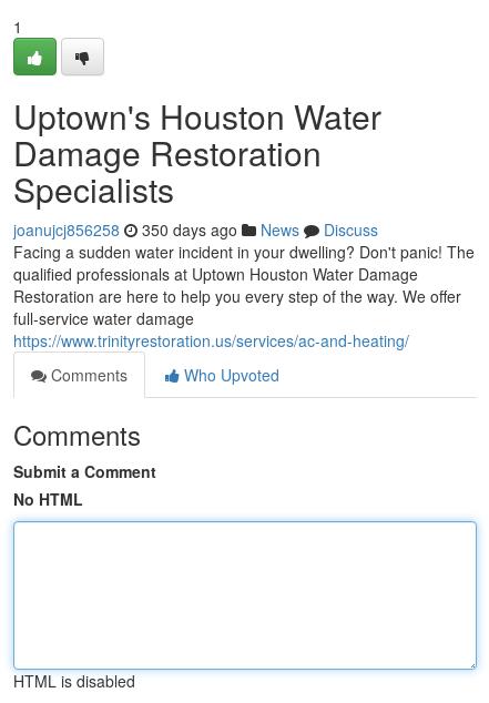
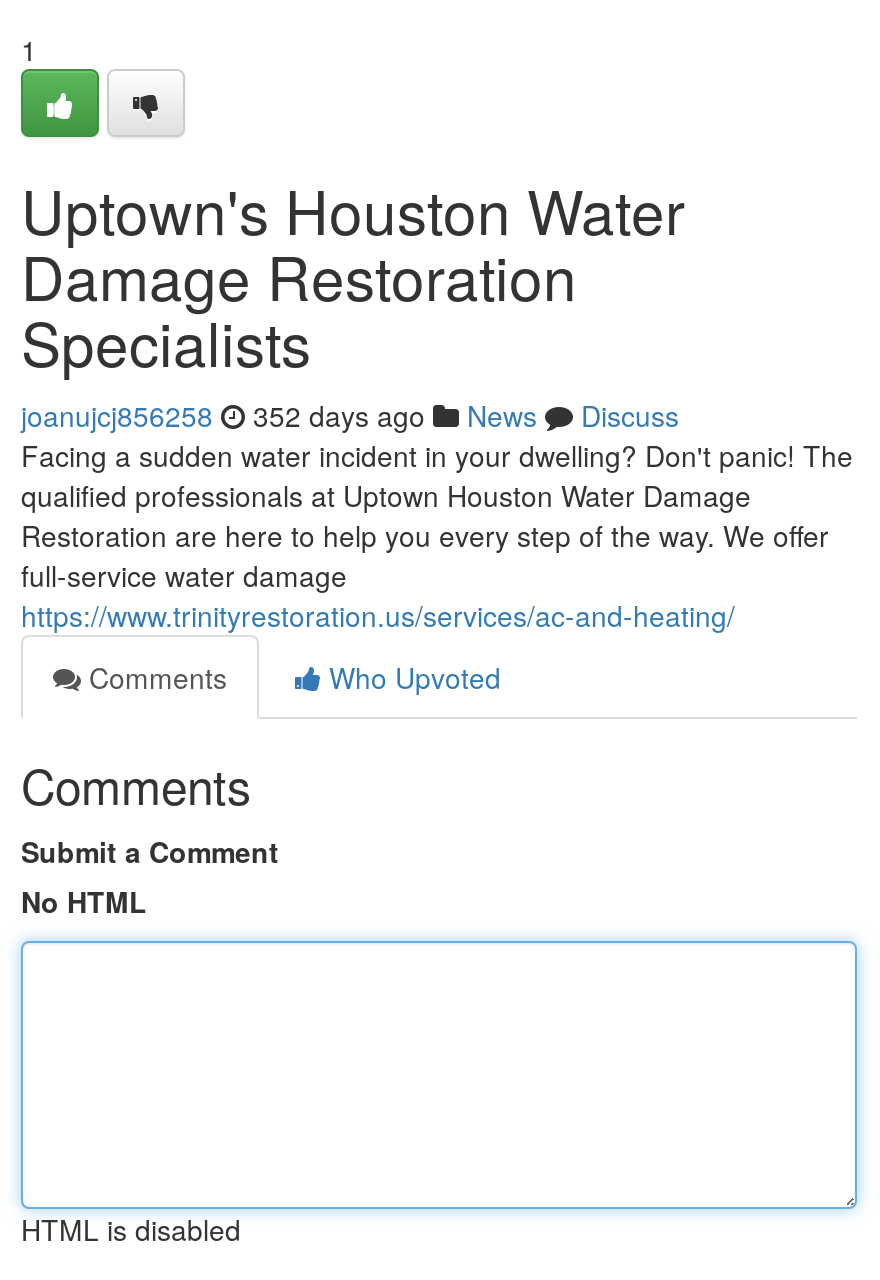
- joanujcj856258 350 days ago News Discuss
+ joanujcj856258 352 days ago News Discuss
